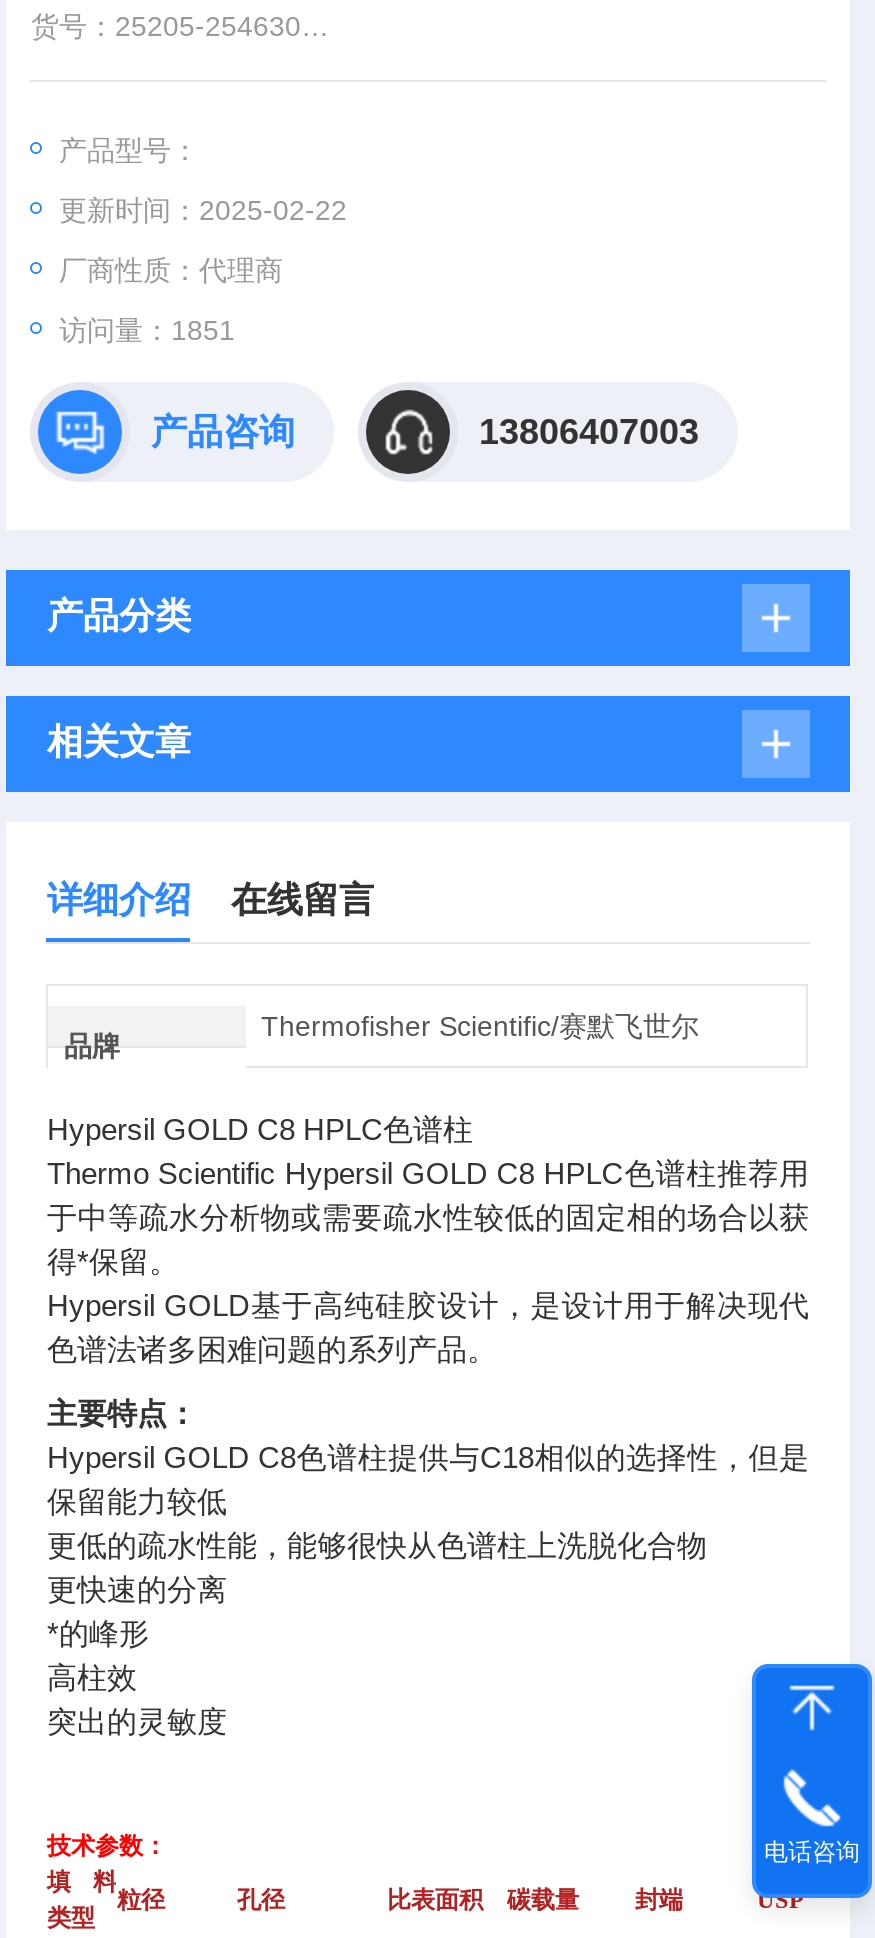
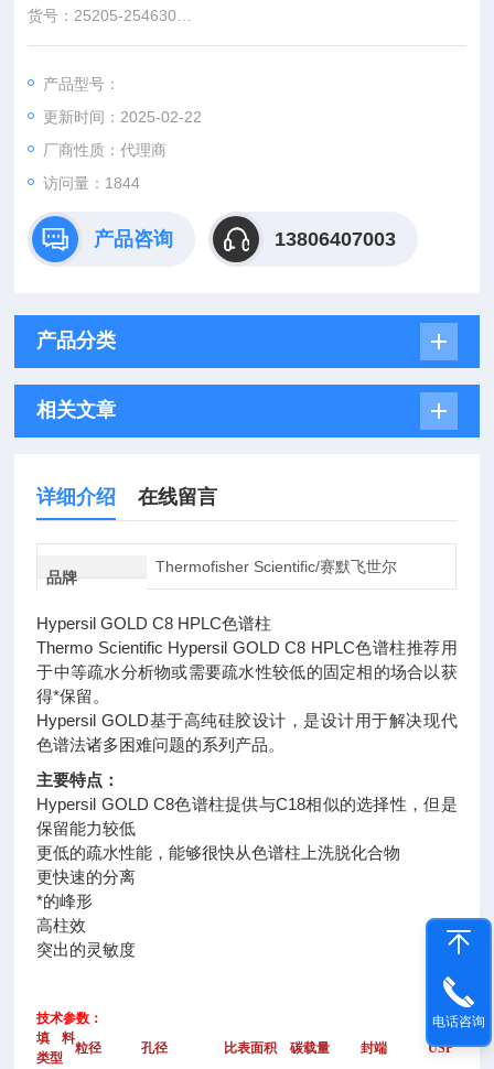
- 访问量：1851
+ 访问量：1844
